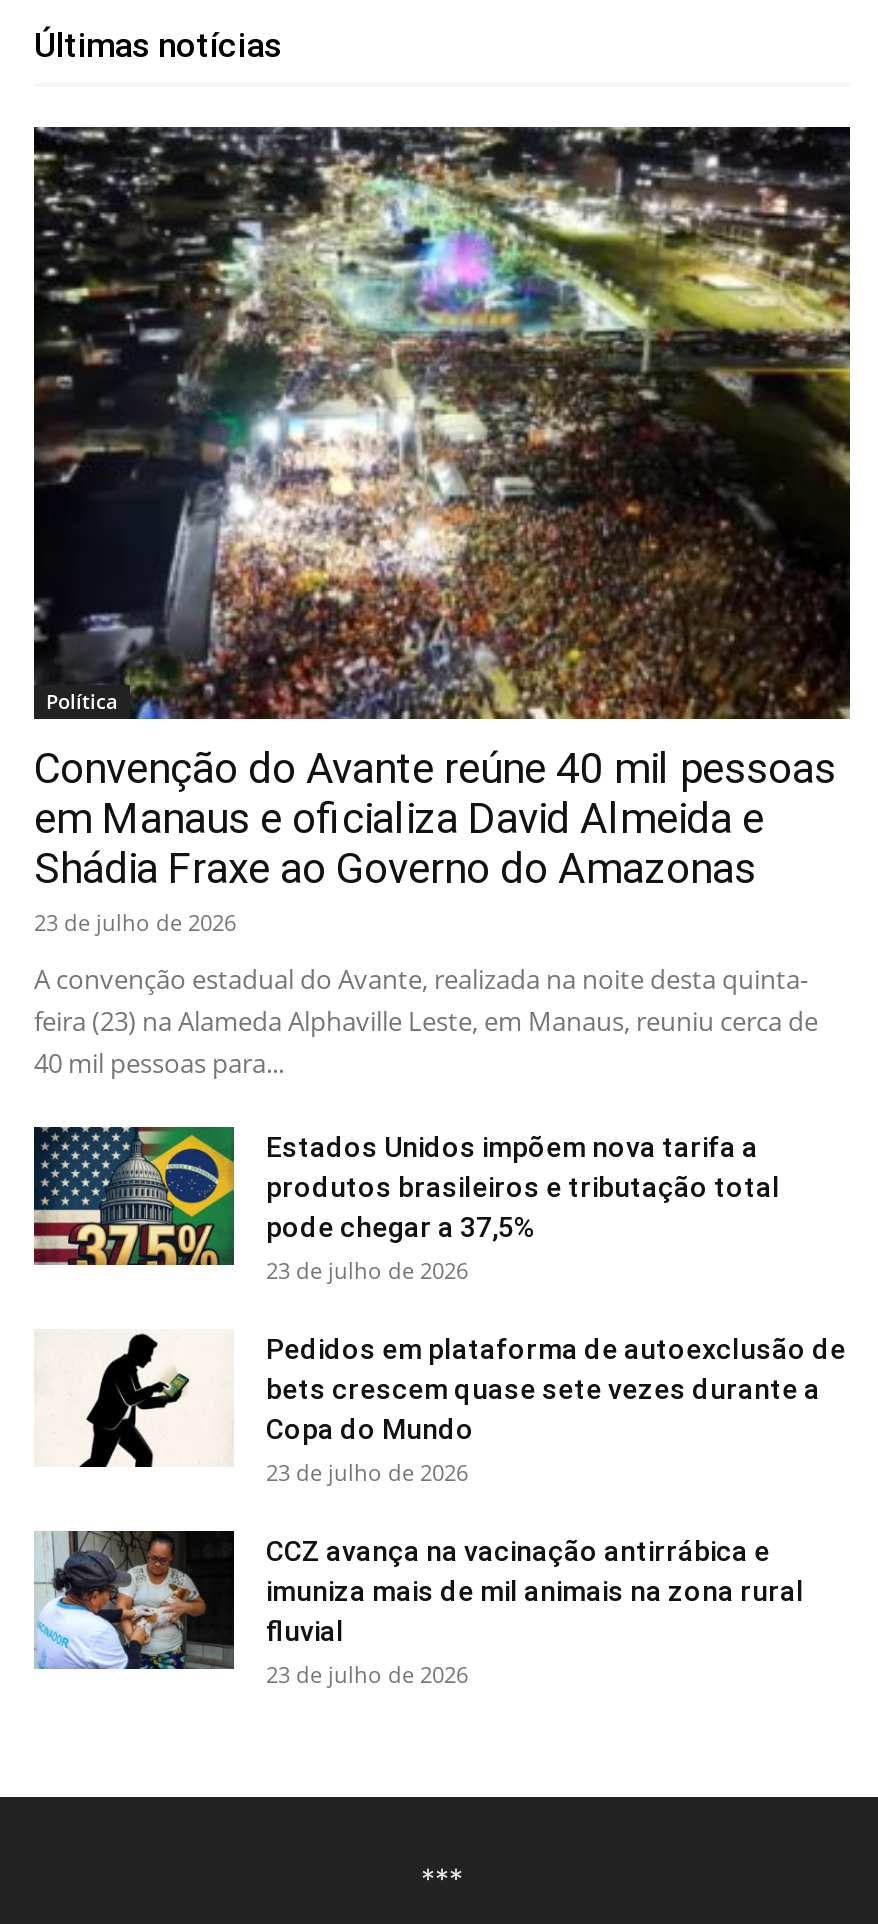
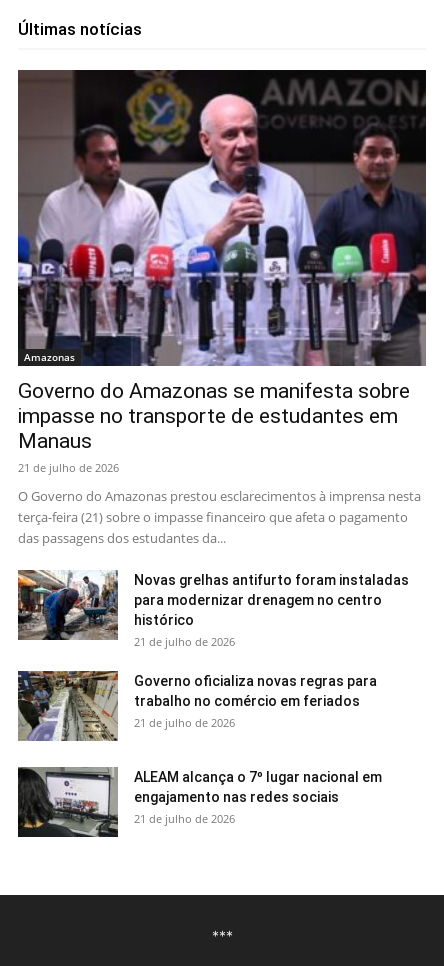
- [image]
- Política
+ [image]
+ Amazonas

- Convenção do Avante reúne 40 mil pessoas
- em Manaus e oficializa David Almeida e
- Shádia Fraxe ao Governo do Amazonas
- 23 de julho de 2026
+ Governo do Amazonas se manifesta sobre
+ impasse no transporte de estudantes em
+ Manaus
+ 21 de julho de 2026

- A convenção estadual do Avante, realizada na noite desta quinta-
- feira (23) na Alameda Alphaville Leste, em Manaus, reuniu cerca de
- 40 mil pessoas para...
+ O Governo do Amazonas prestou esclarecimentos à imprensa nesta
+ terça-feira (21) sobre o impasse financeiro que afeta o pagamento
+ das passagens dos estudantes da...

- [image]
- Estados Unidos impõem nova tarifa a
- produtos brasileiros e tributação total
- pode chegar a 37,5%
- 23 de julho de 2026
+ [image]
+ Novas grelhas antifurto foram instaladas
+ para modernizar drenagem no centro
+ histórico
+ 21 de julho de 2026

- [image]
- Pedidos em plataforma de autoexclusão de
- bets crescem quase sete vezes durante a
- Copa do Mundo
- 23 de julho de 2026
+ [image]
+ Governo oficializa novas regras para
+ trabalho no comércio em feriados
+ 21 de julho de 2026

- [image]
- CCZ avança na vacinação antirrábica e
- imuniza mais de mil animais na zona rural
- fluvial
- 23 de julho de 2026
+ [image]
+ ALEAM alcança o 7º lugar nacional em
+ engajamento nas redes sociais
+ 21 de julho de 2026
